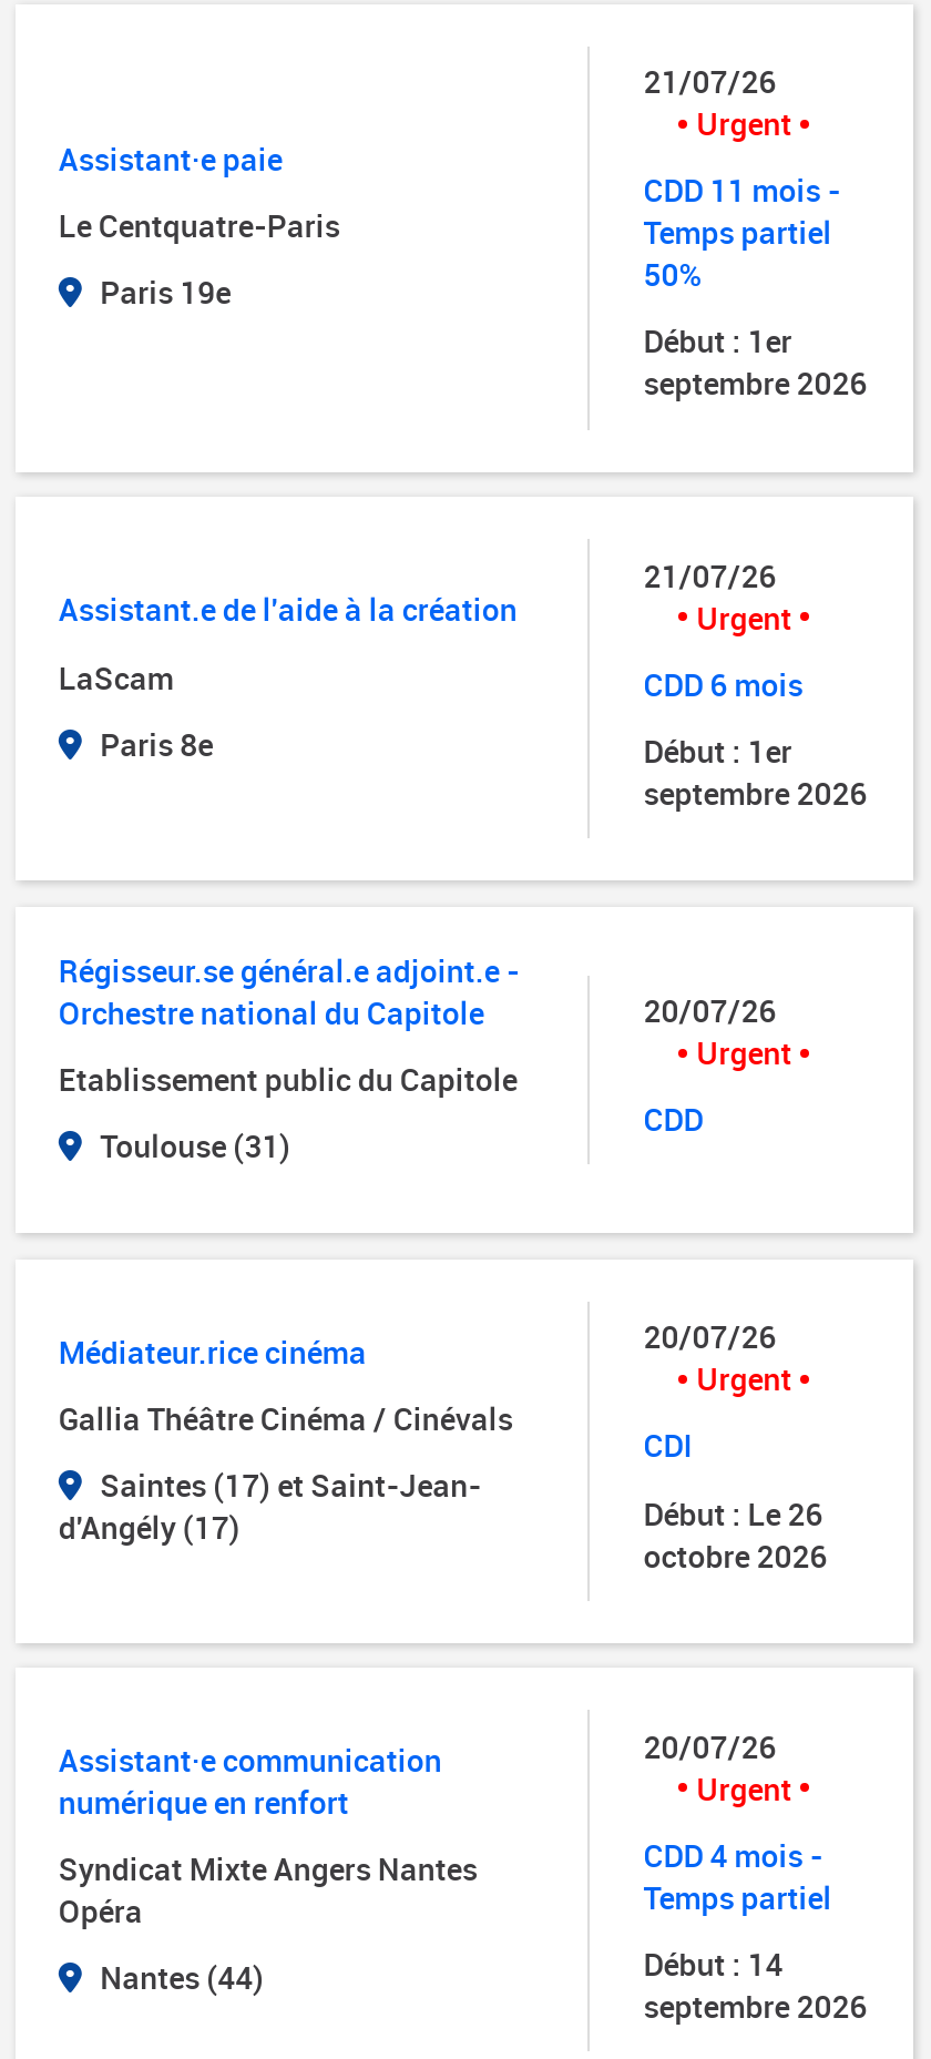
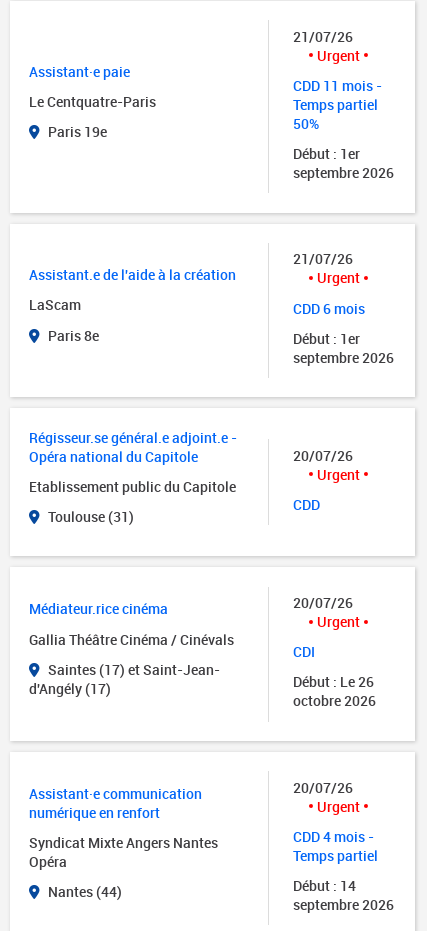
- Orchestre national du Capitole
+ Opéra national du Capitole
